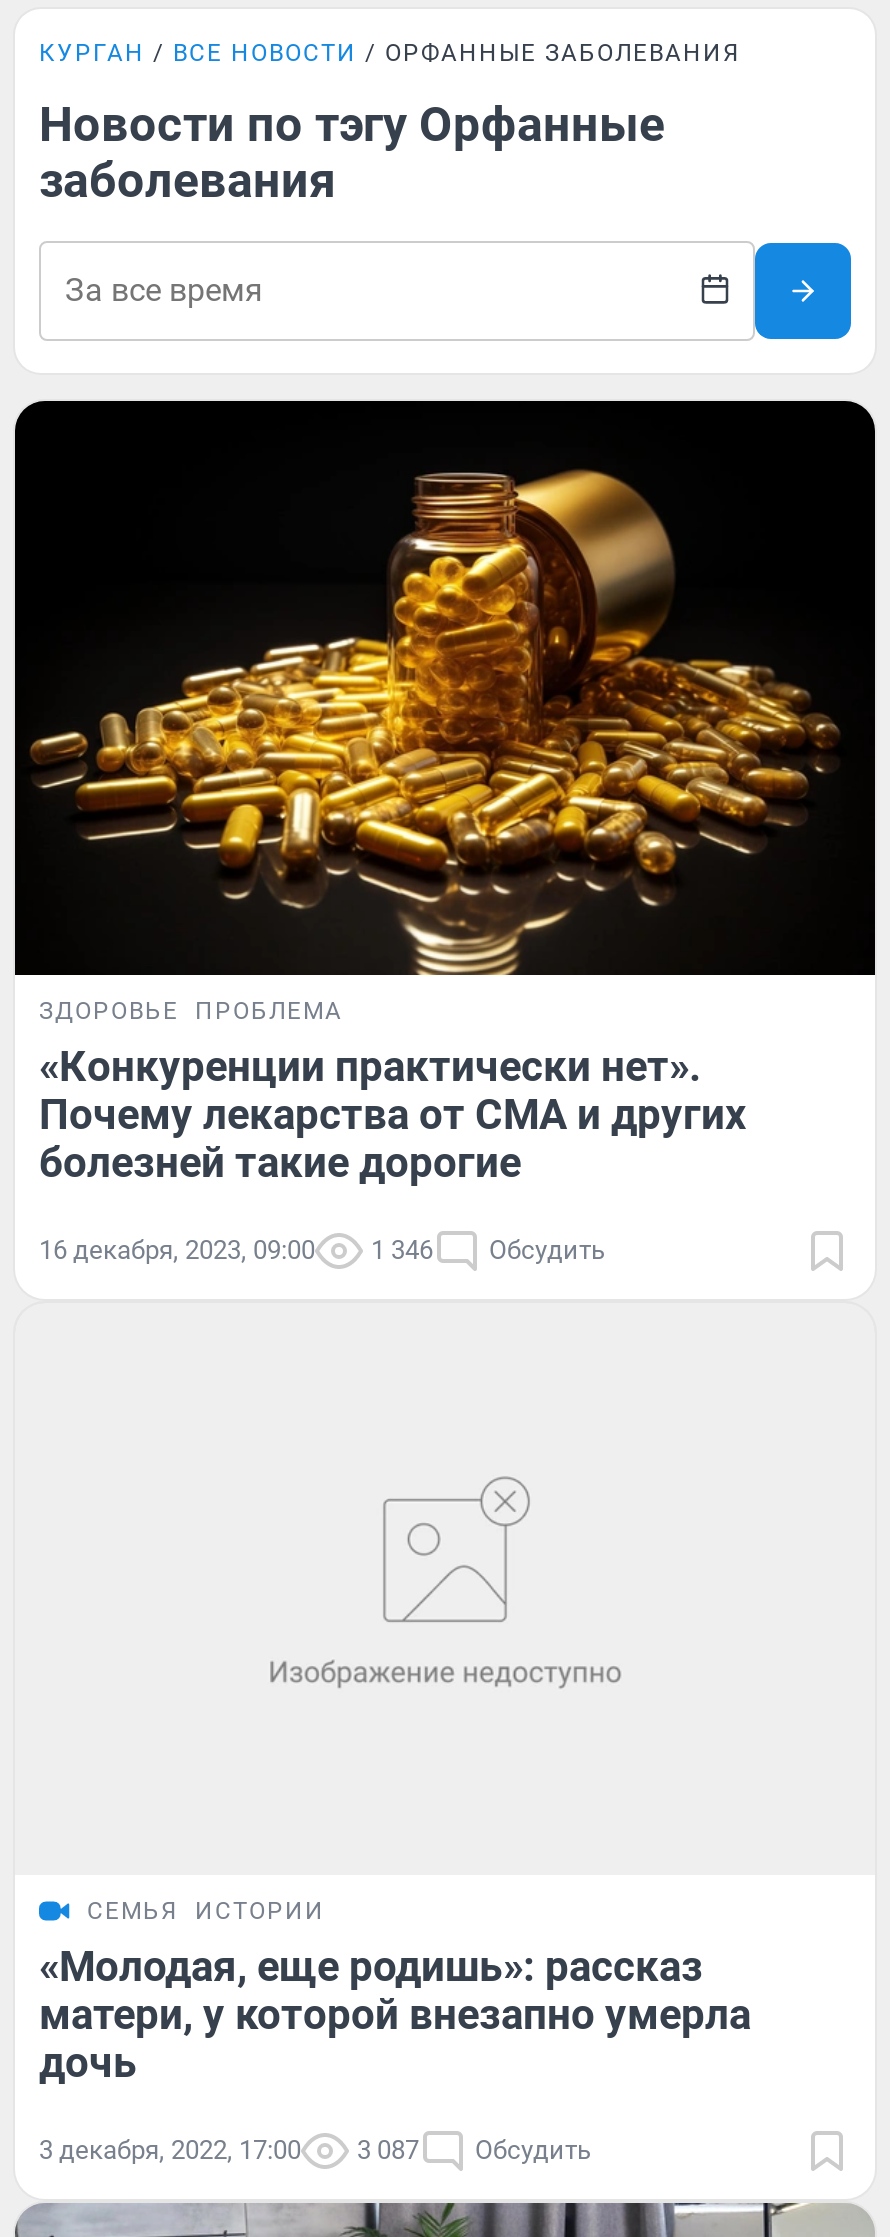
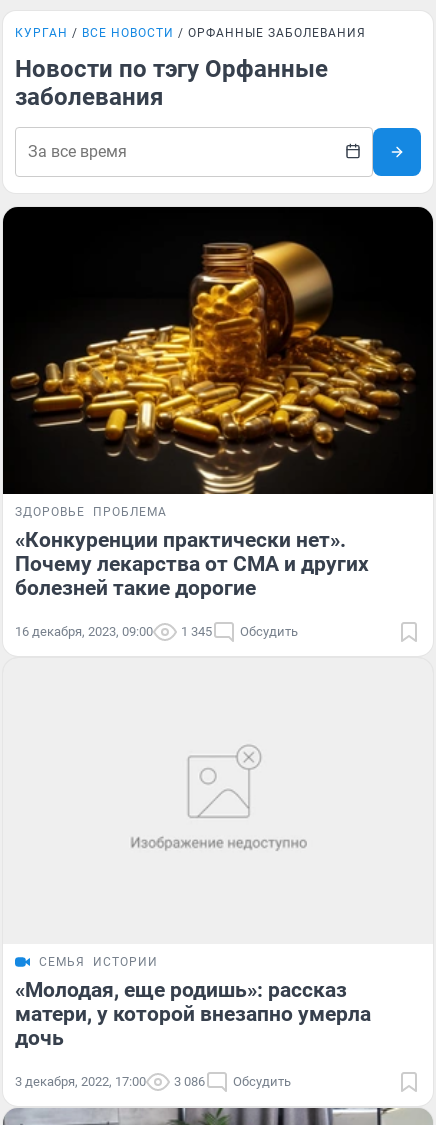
- 16 декабря, 2023, 09:00 1 346 Обсудить
+ 16 декабря, 2023, 09:00 1 345 Обсудить

- 3 087
+ 3 086
